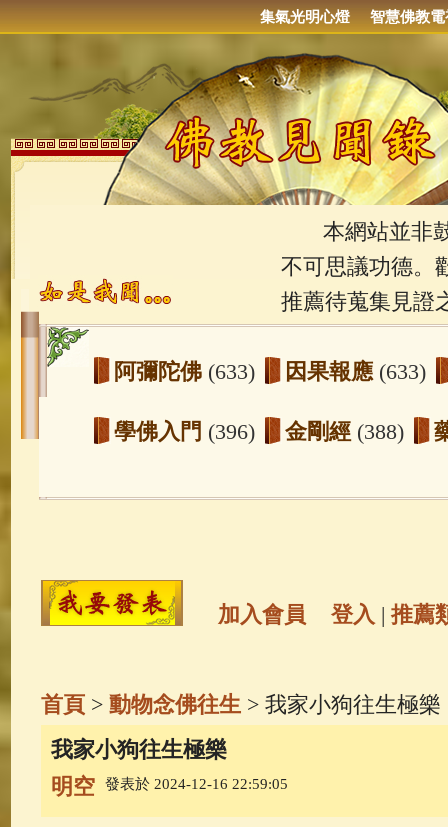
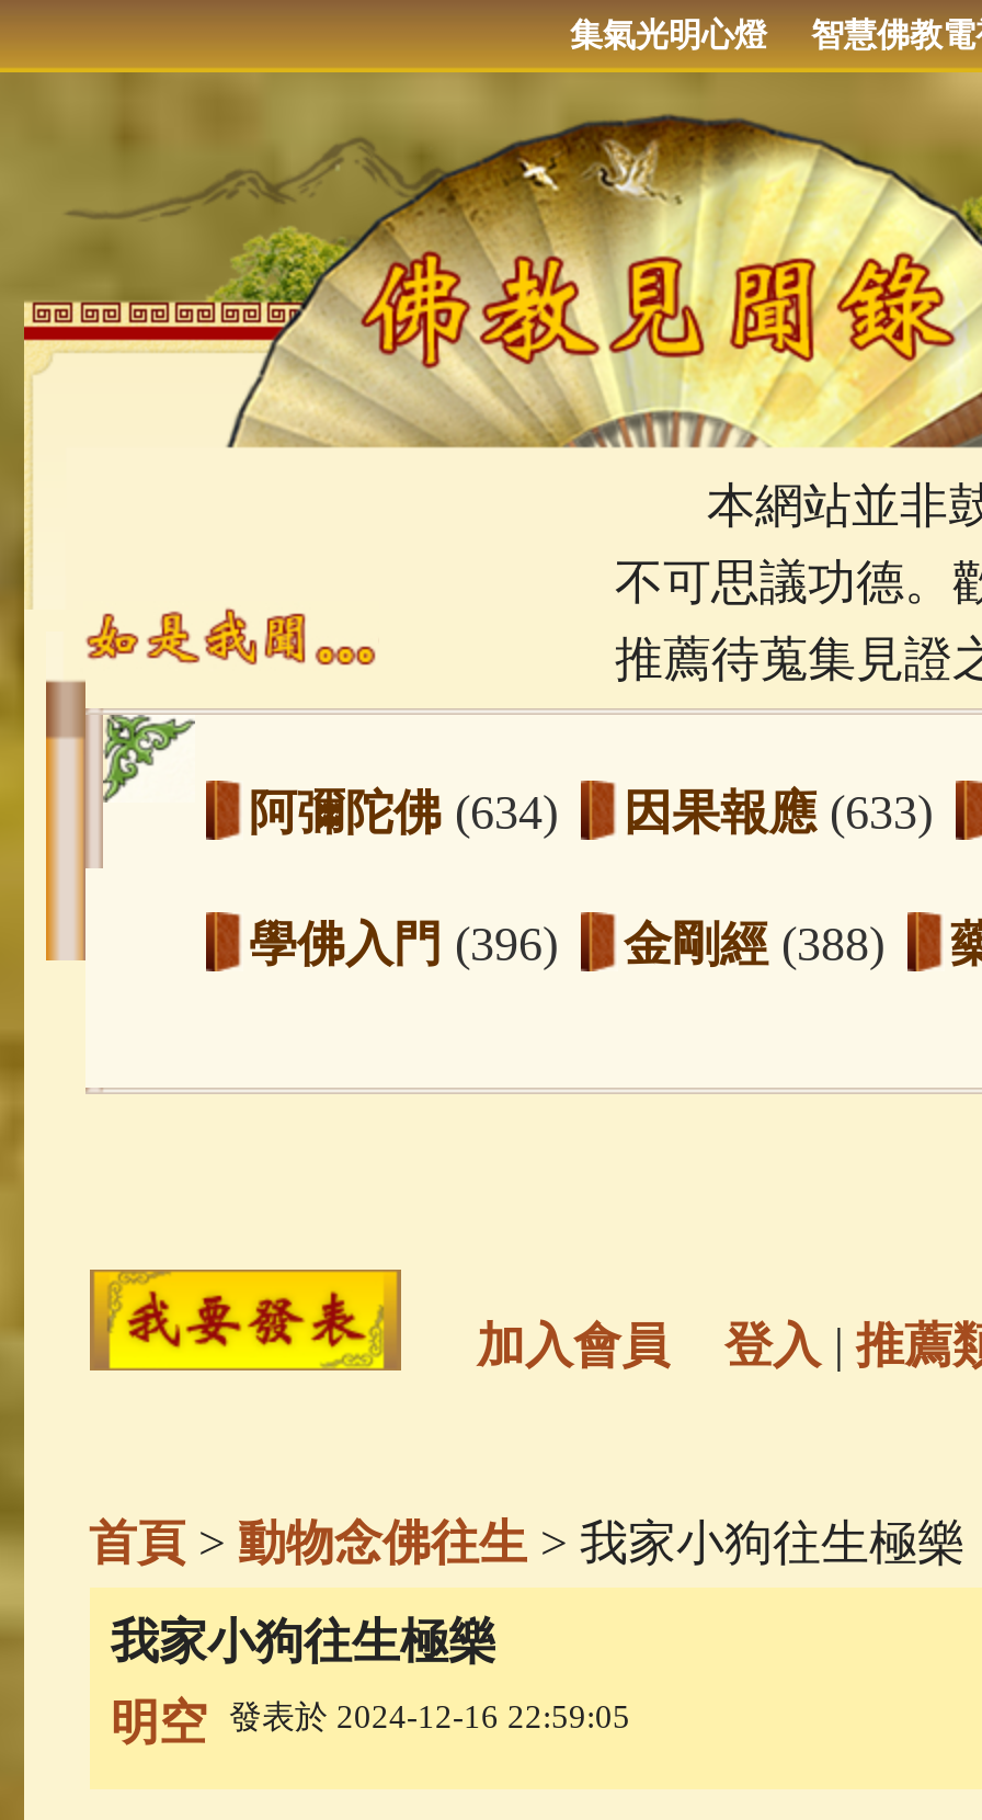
- 阿彌陀佛(633) 因果報應(633)
+ 阿彌陀佛(634) 因果報應(633)
